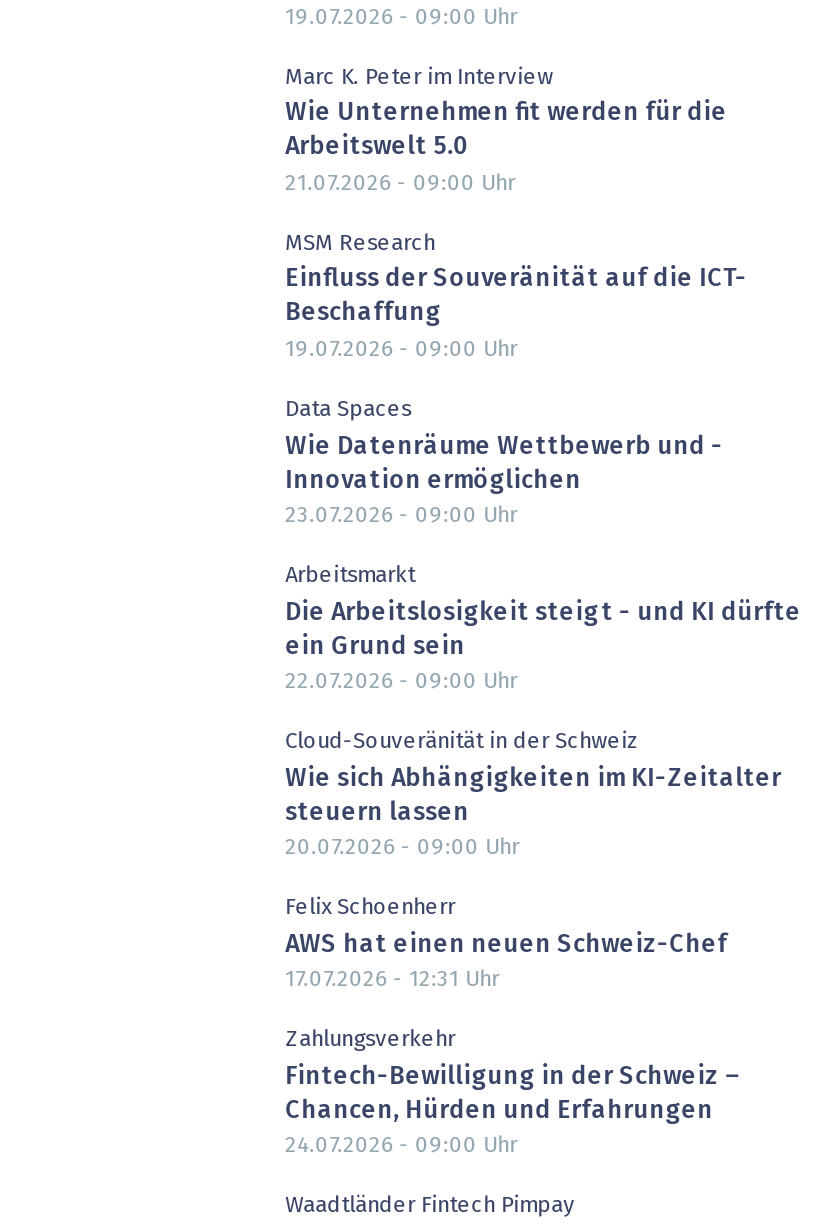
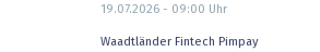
- Marc K. Peter im Interview
- Wie Unternehmen fit werden für die
- Arbeitswelt 5.0
- 21.07.2026 - 09:00 Uhr
- MSM Research
- Einfluss der Souveränität auf die ICT-
- Beschaffung
- 19.07.2026 - 09:00 Uhr
- Data Spaces
- Wie Datenräume Wettbewerb und
- Innovation ermöglichen
- 23.07.2026 - 09:00 Uhr
- Arbeitsmarkt
- Die Arbeitslosigkeit steigt - und KI dürfte
- ein Grund sein
- 22.07.2026 - 09:00 Uhr
- Cloud-Souveränität in der Schweiz
- Wie sich Abhängigkeiten im KI-Zeitalter
- steuern lassen
- 20.07.2026 - 09:00 Uhr
- Felix Schoenherr
- AWS hat einen neuen Schweiz-Chef
- 17.07.2026 - 12:31 Uhr
- Zahlungsverkehr
- Fintech-Bewilligung in der Schweiz –
- Chancen, Hürden und Erfahrungen
- 24.07.2026 - 09:00 Uhr
